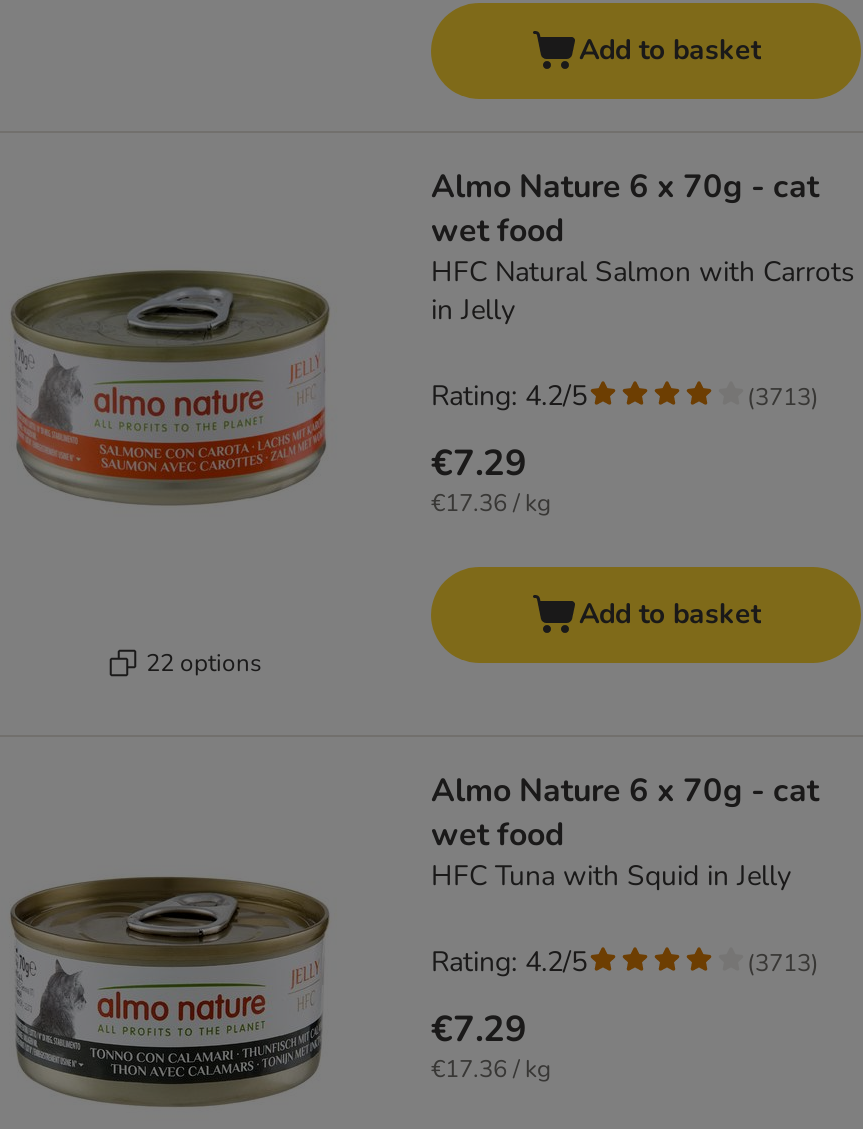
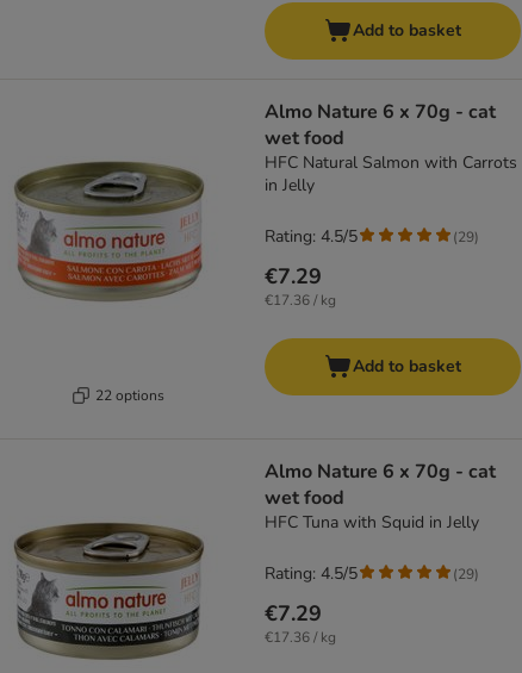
- Rating: 4.2/5
+ Rating: 4.5/5

- (3713)
+ (29)

- Rating: 4.2/5
+ Rating: 4.5/5

- (3713)
+ (29)
